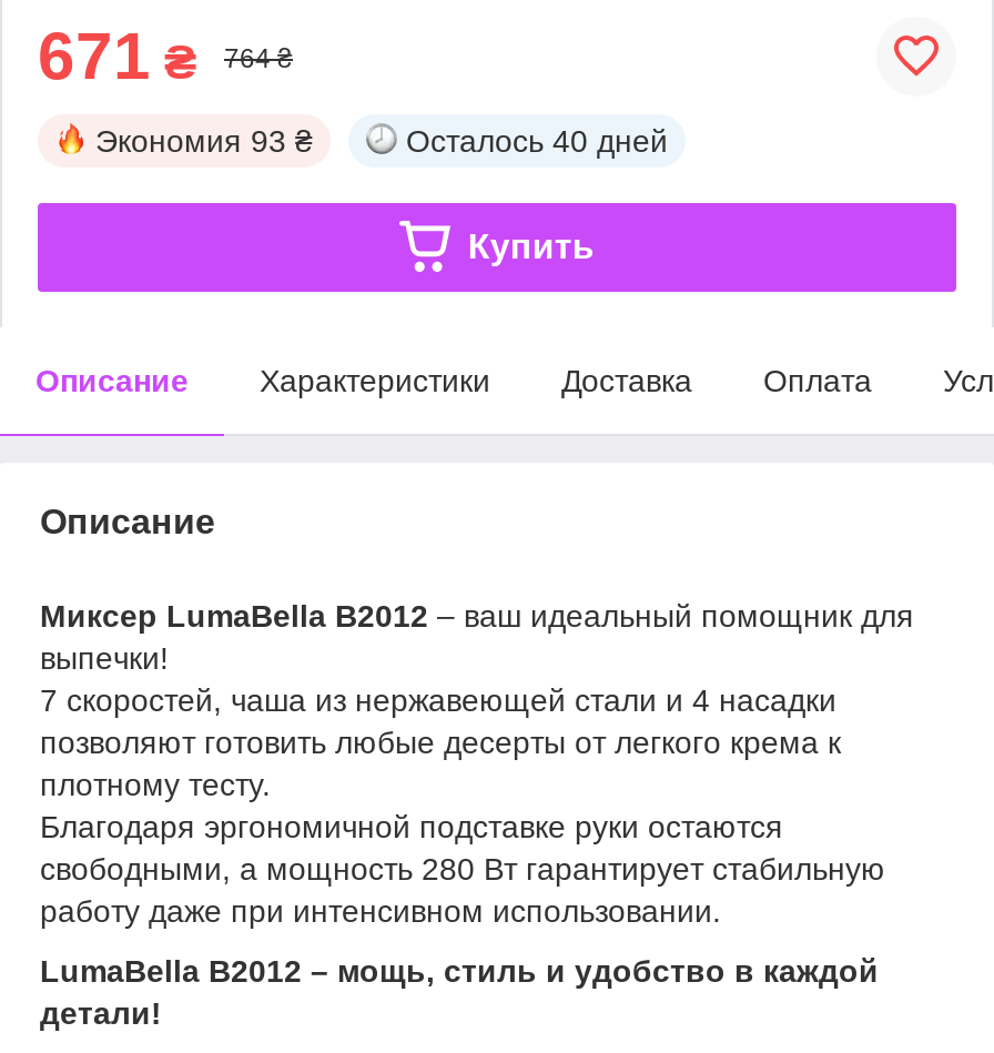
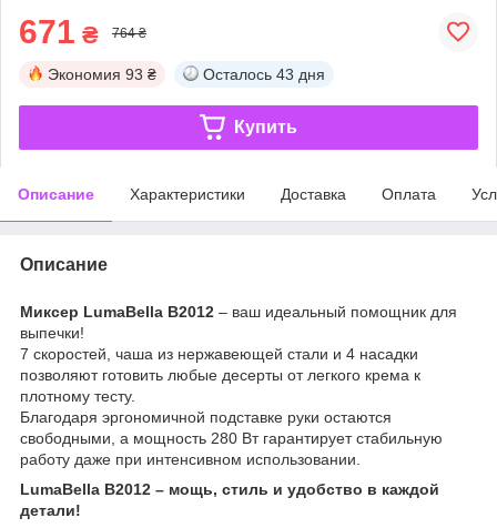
- Осталось 40 дней
+ Осталось 43 дня
